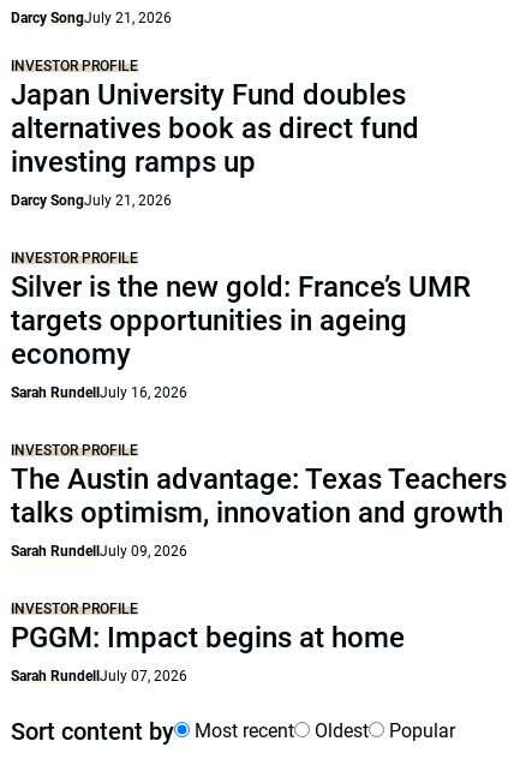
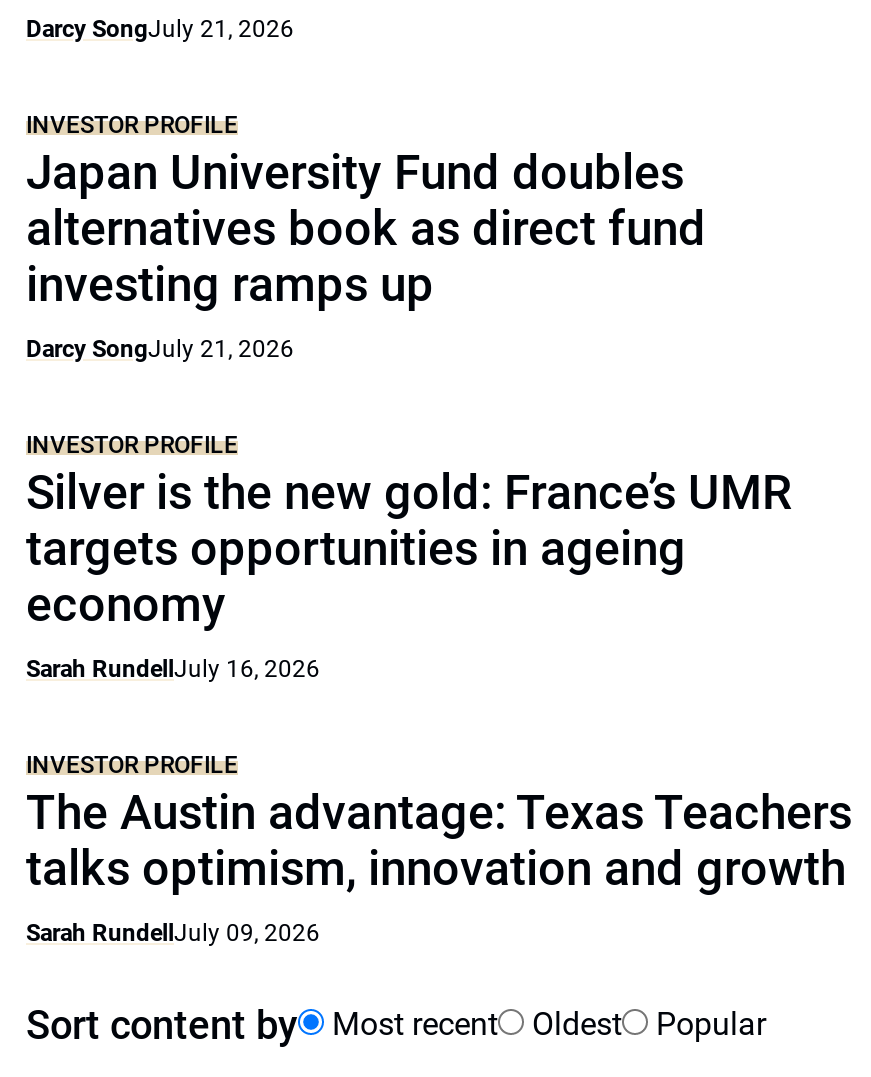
- INVESTOR PROFILE
- PGGM: Impact begins at home
- Sarah RundellJuly 07, 2026
